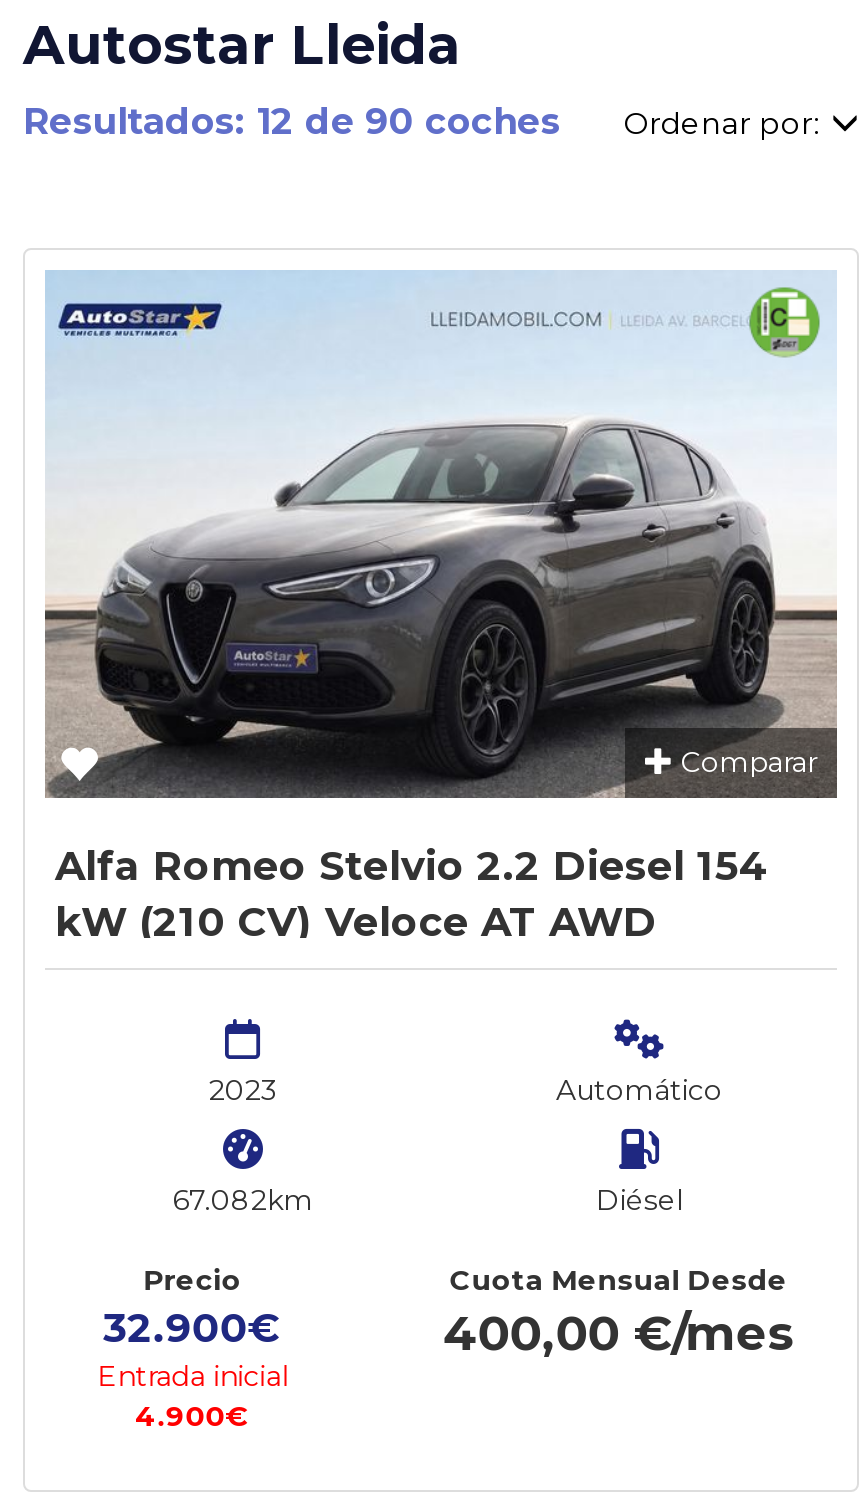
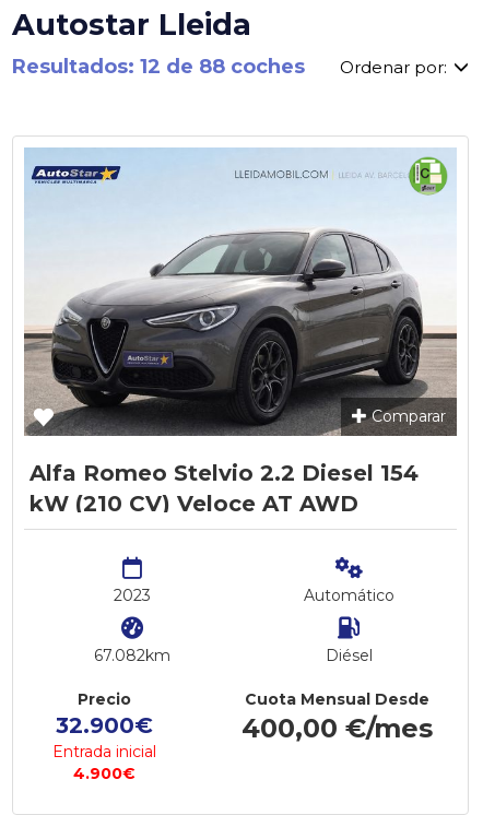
- Resultados: 12 de 90 coches
+ Resultados: 12 de 88 coches
